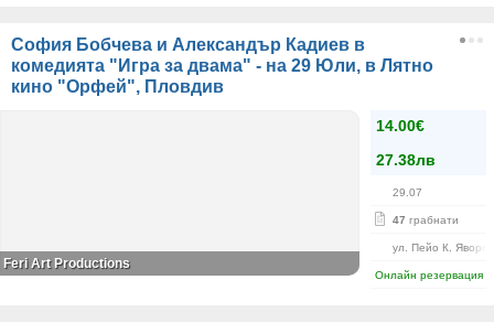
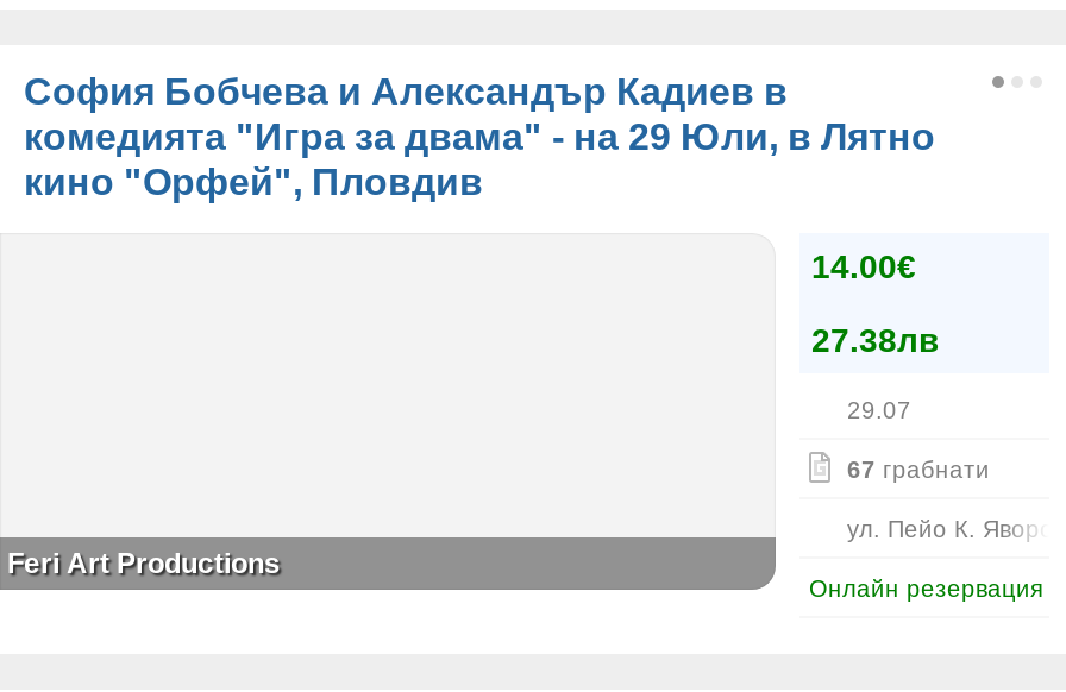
- 47 грабнати
+ 67 грабнати
